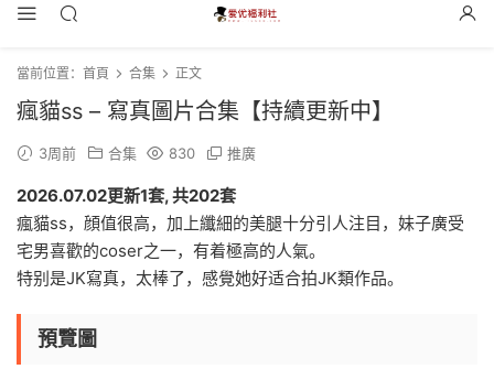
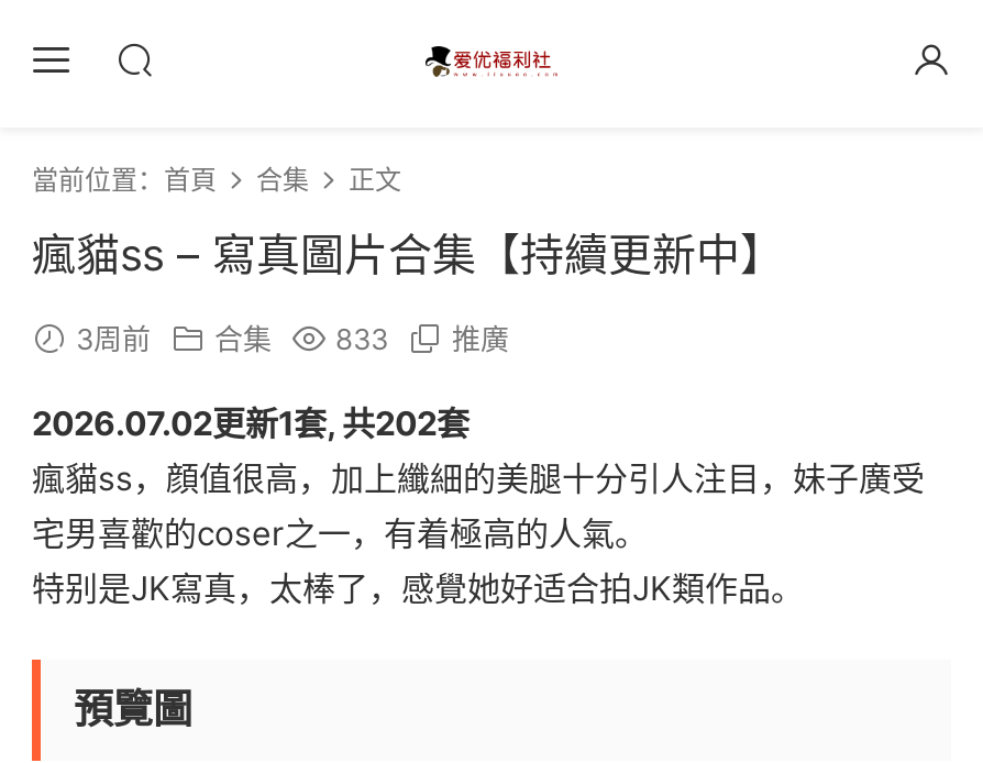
- 3周前 合集 830 推廣
+ 3周前 合集 833 推廣
